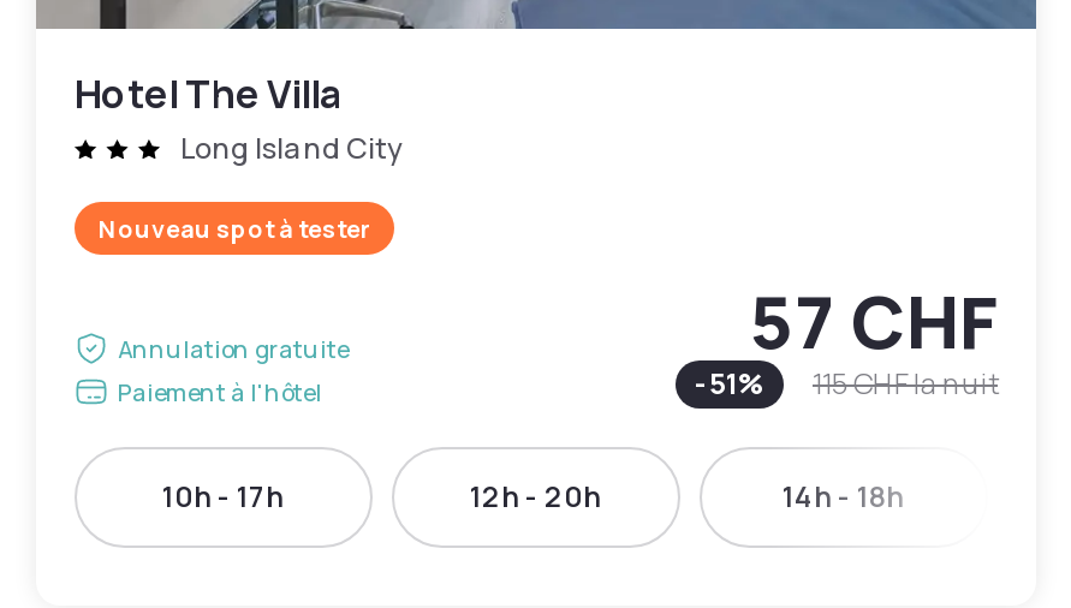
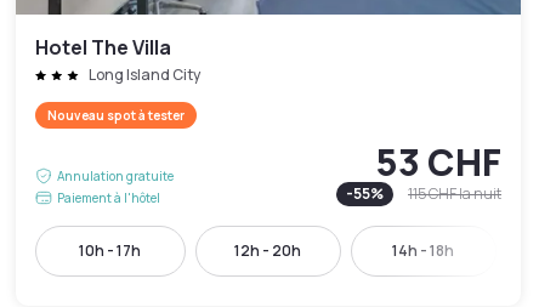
- 57 CHF
+ 53 CHF

- -51%
+ -55%
